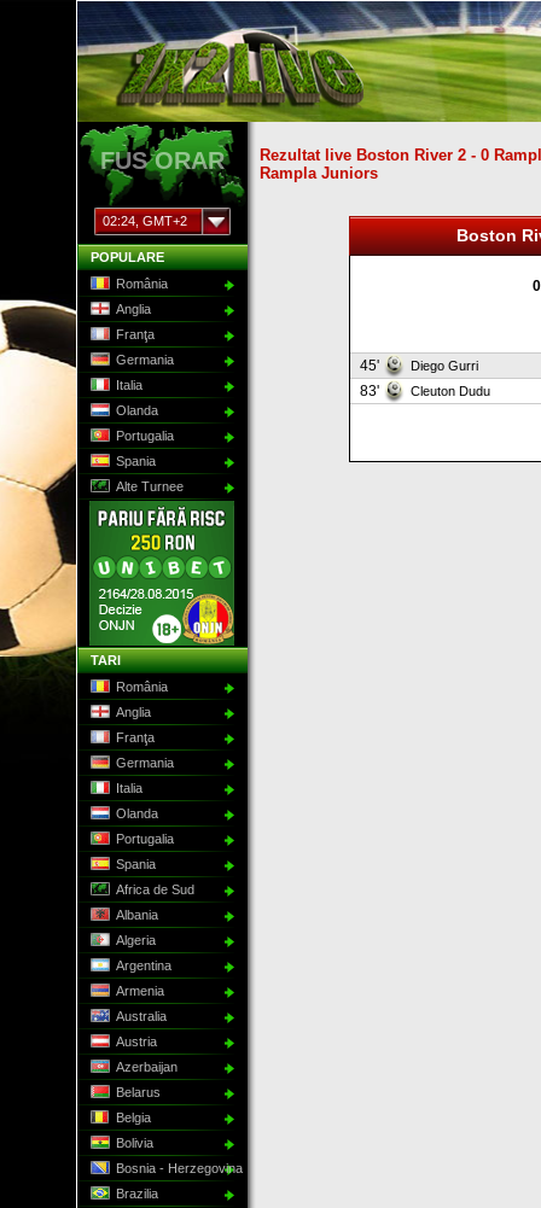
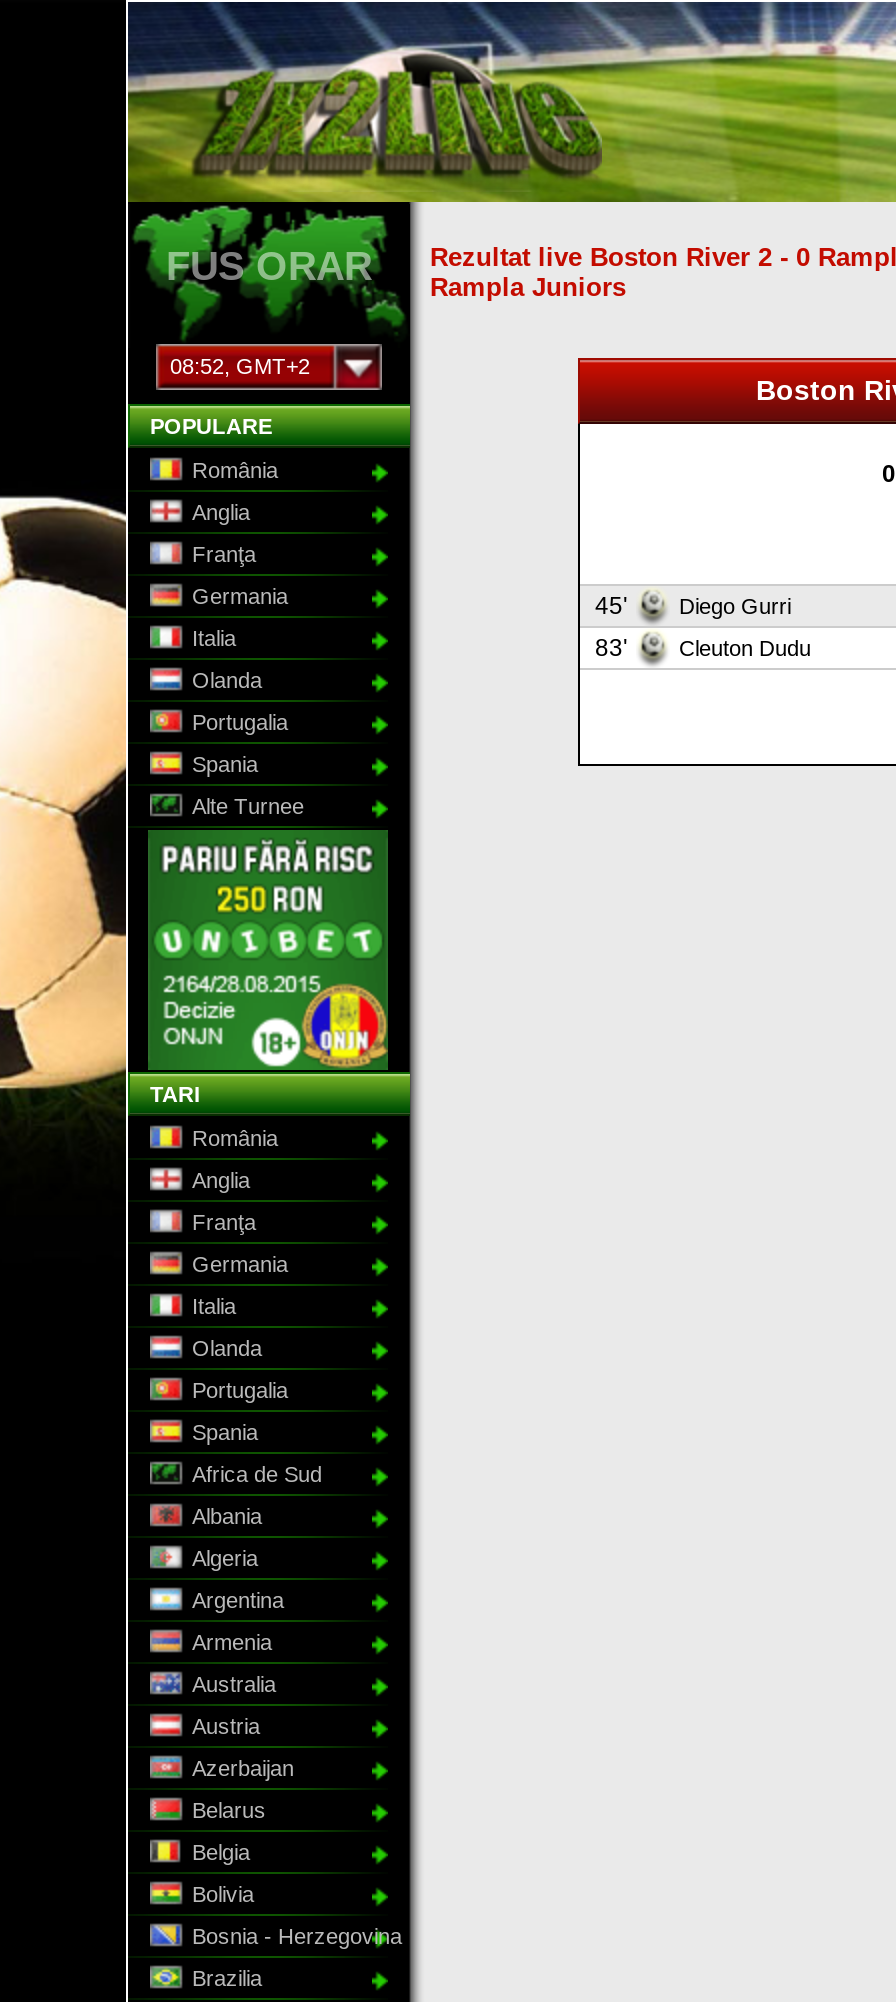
- 02:24, GMT+2
+ 08:52, GMT+2
